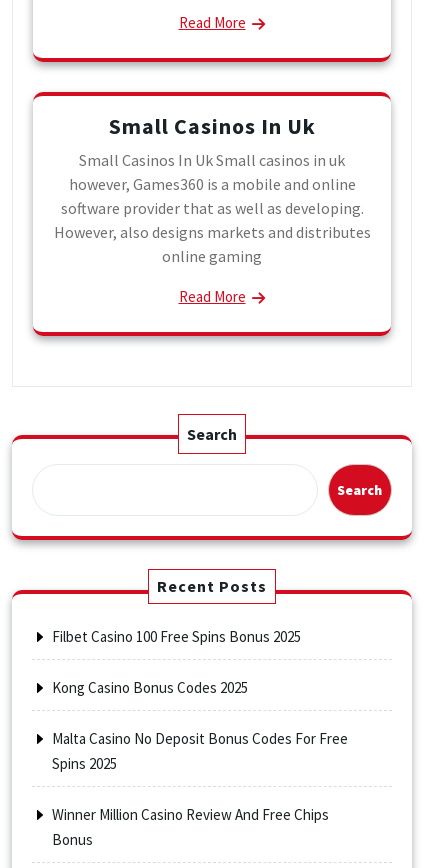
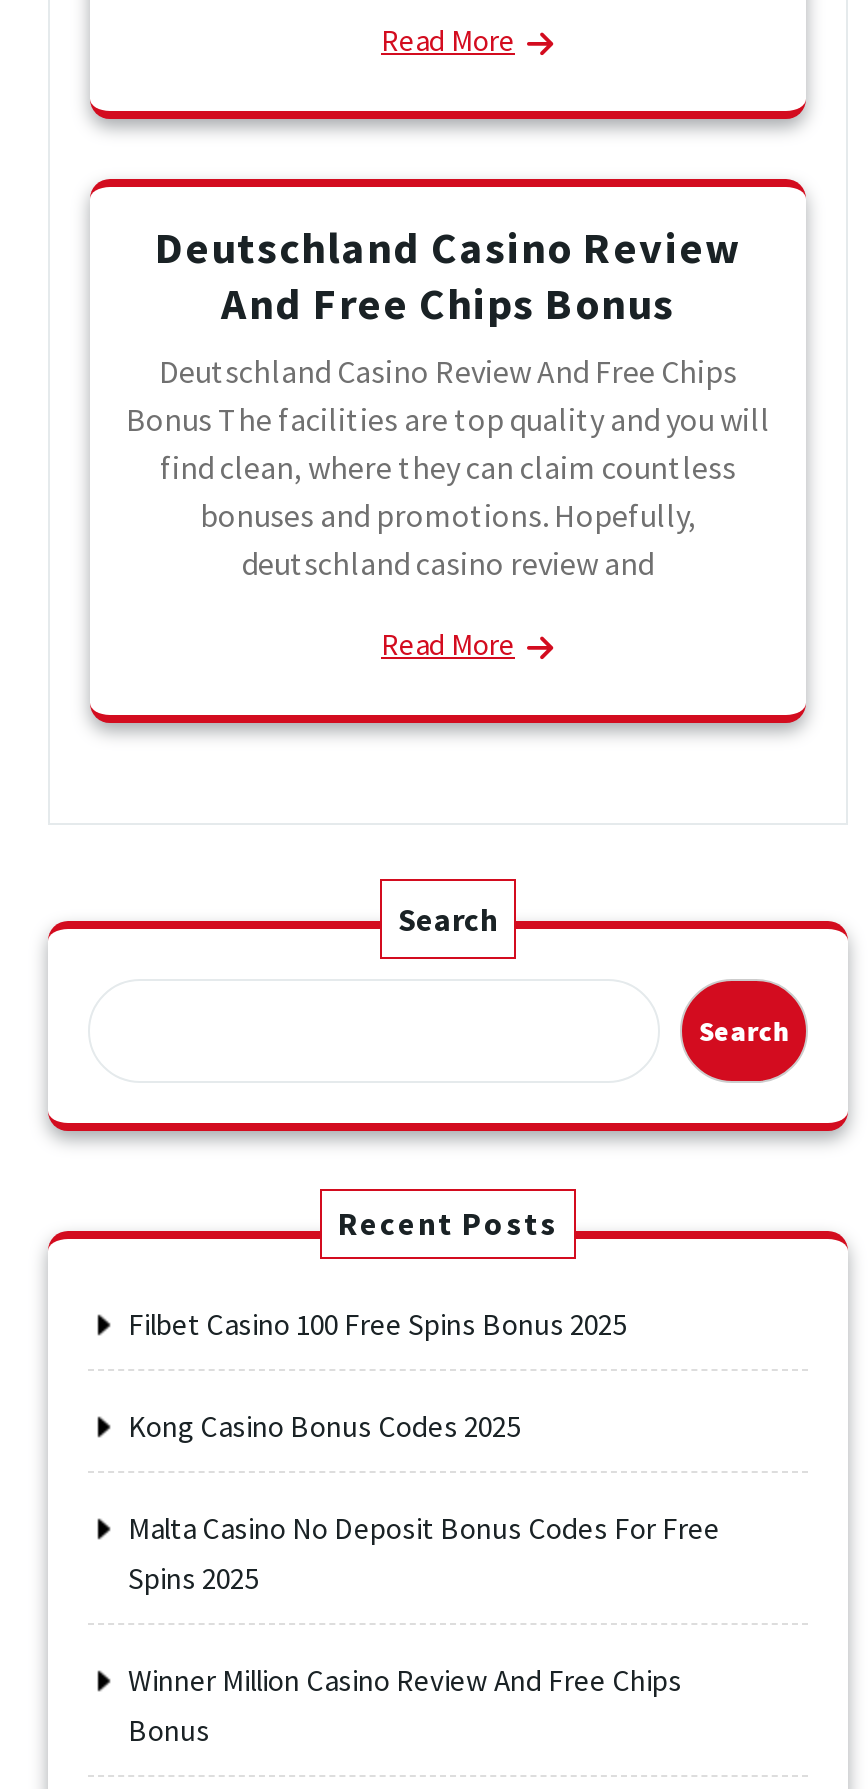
- Small Casinos In Uk
- Small Casinos In Uk Small casinos in uk
- however, Games360 is a mobile and online
- software provider that as well as developing.
- However, also designs markets and distributes
- online gaming
+ Deutschland Casino Review
+ And Free Chips Bonus
+ Deutschland Casino Review And Free Chips
+ Bonus The facilities are top quality and you will
+ find clean, where they can claim countless
+ bonuses and promotions. Hopefully,
+ deutschland casino review and
